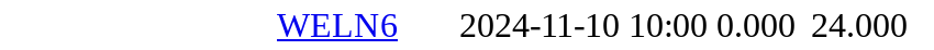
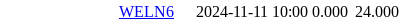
- WELN6 2024-11-10 10:00 0.000 24.000
+ WELN6 2024-11-11 10:00 0.000 24.000
